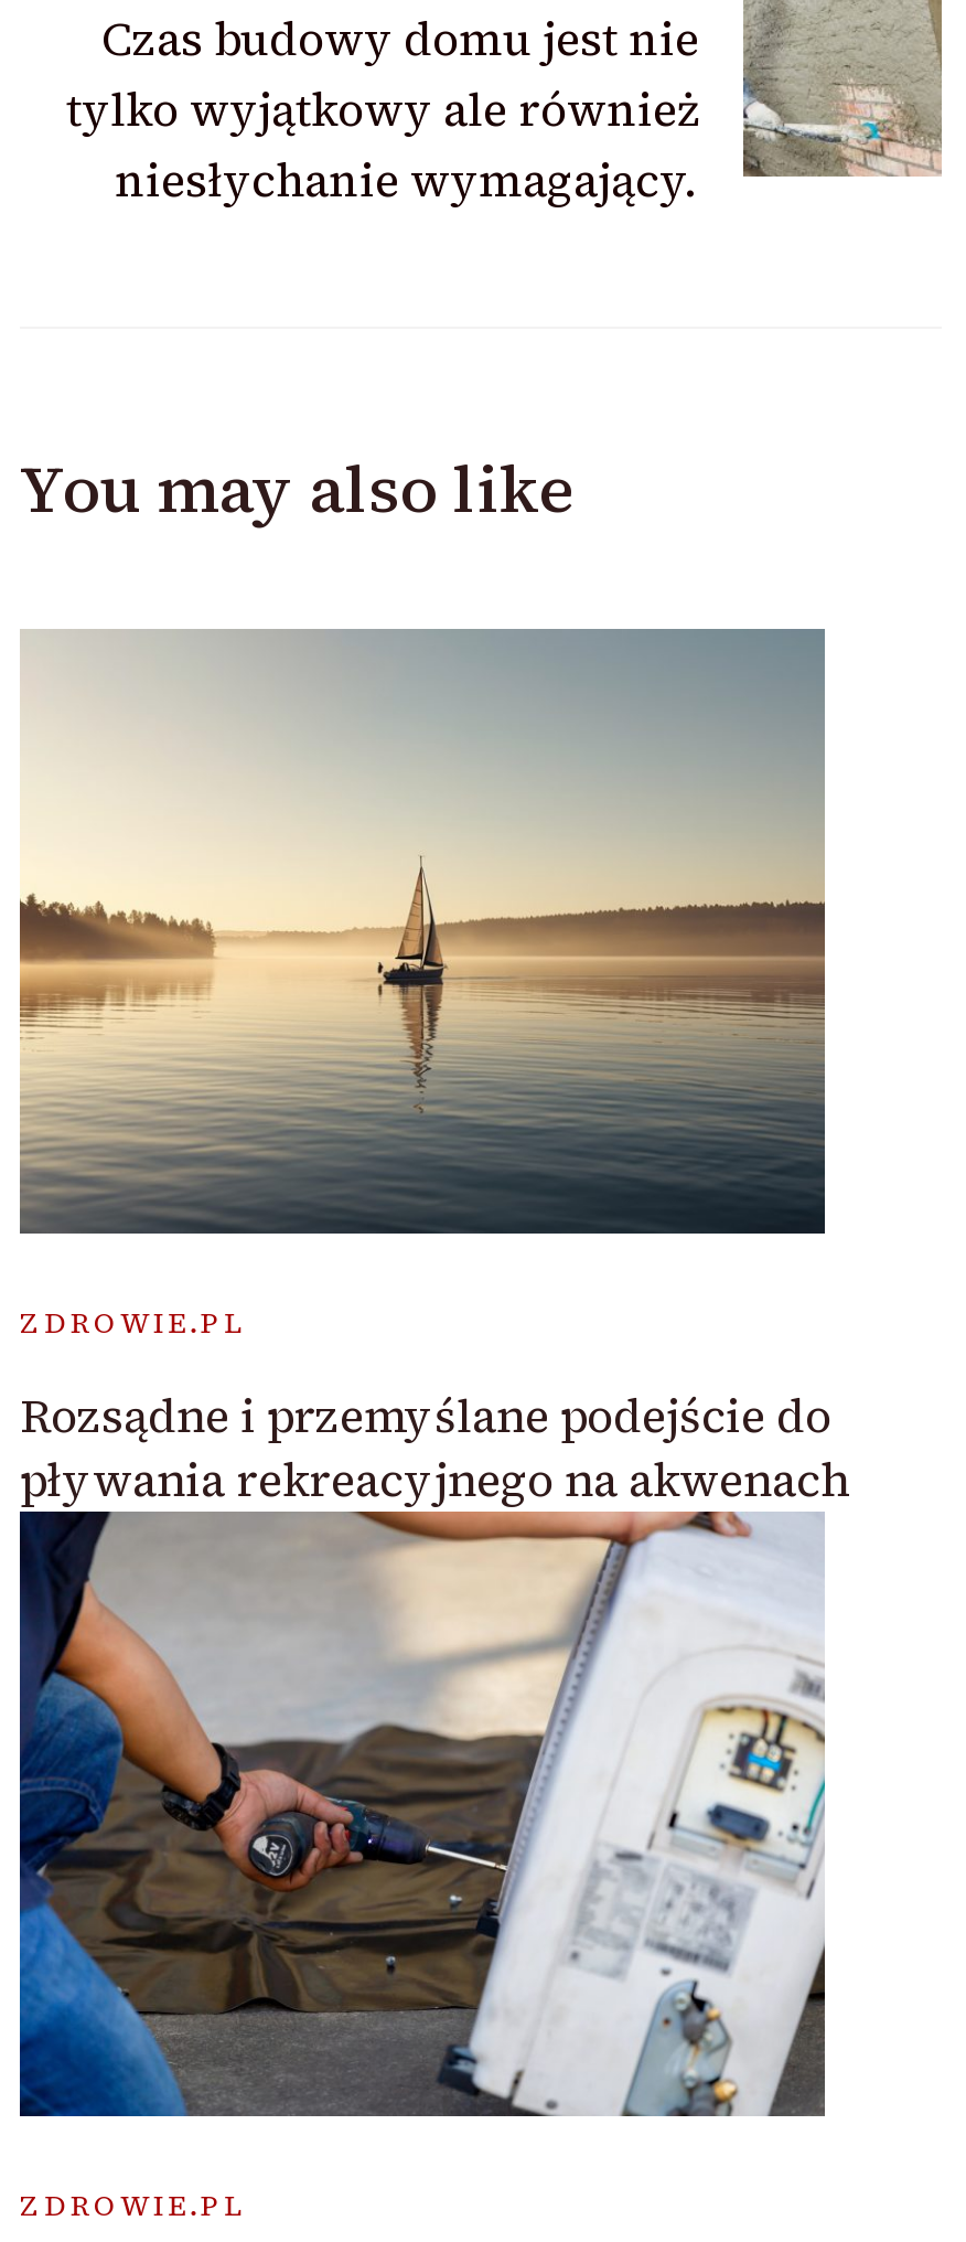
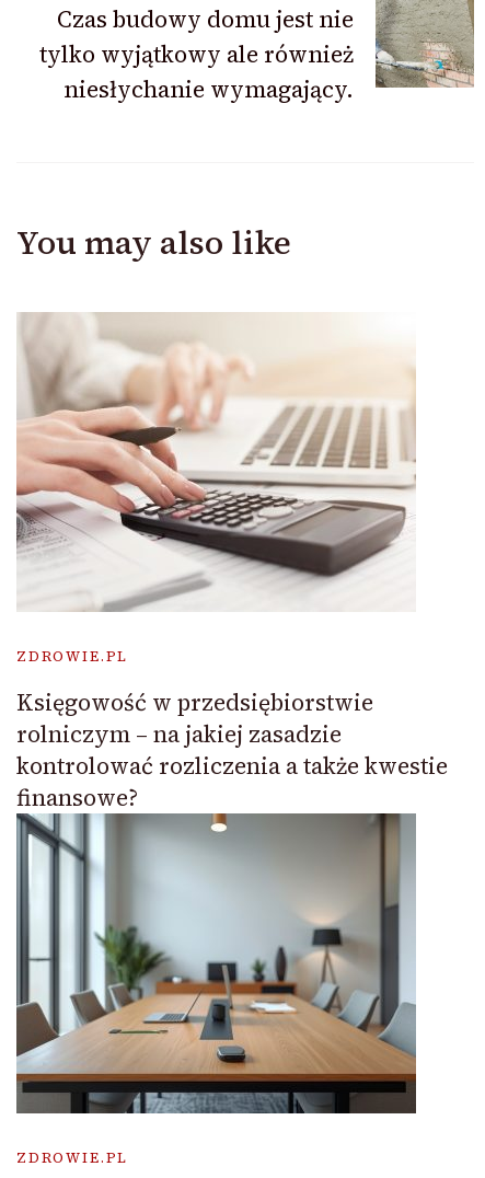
- [image]
+ [image]

- Rozsądne i przemyślane podejście do
- pływania rekreacyjnego na akwenach
+ Księgowość w przedsiębiorstwie
+ rolniczym – na jakiej zasadzie
+ kontrolować rozliczenia a także kwestie
+ finansowe?

- [image]
+ [image]
